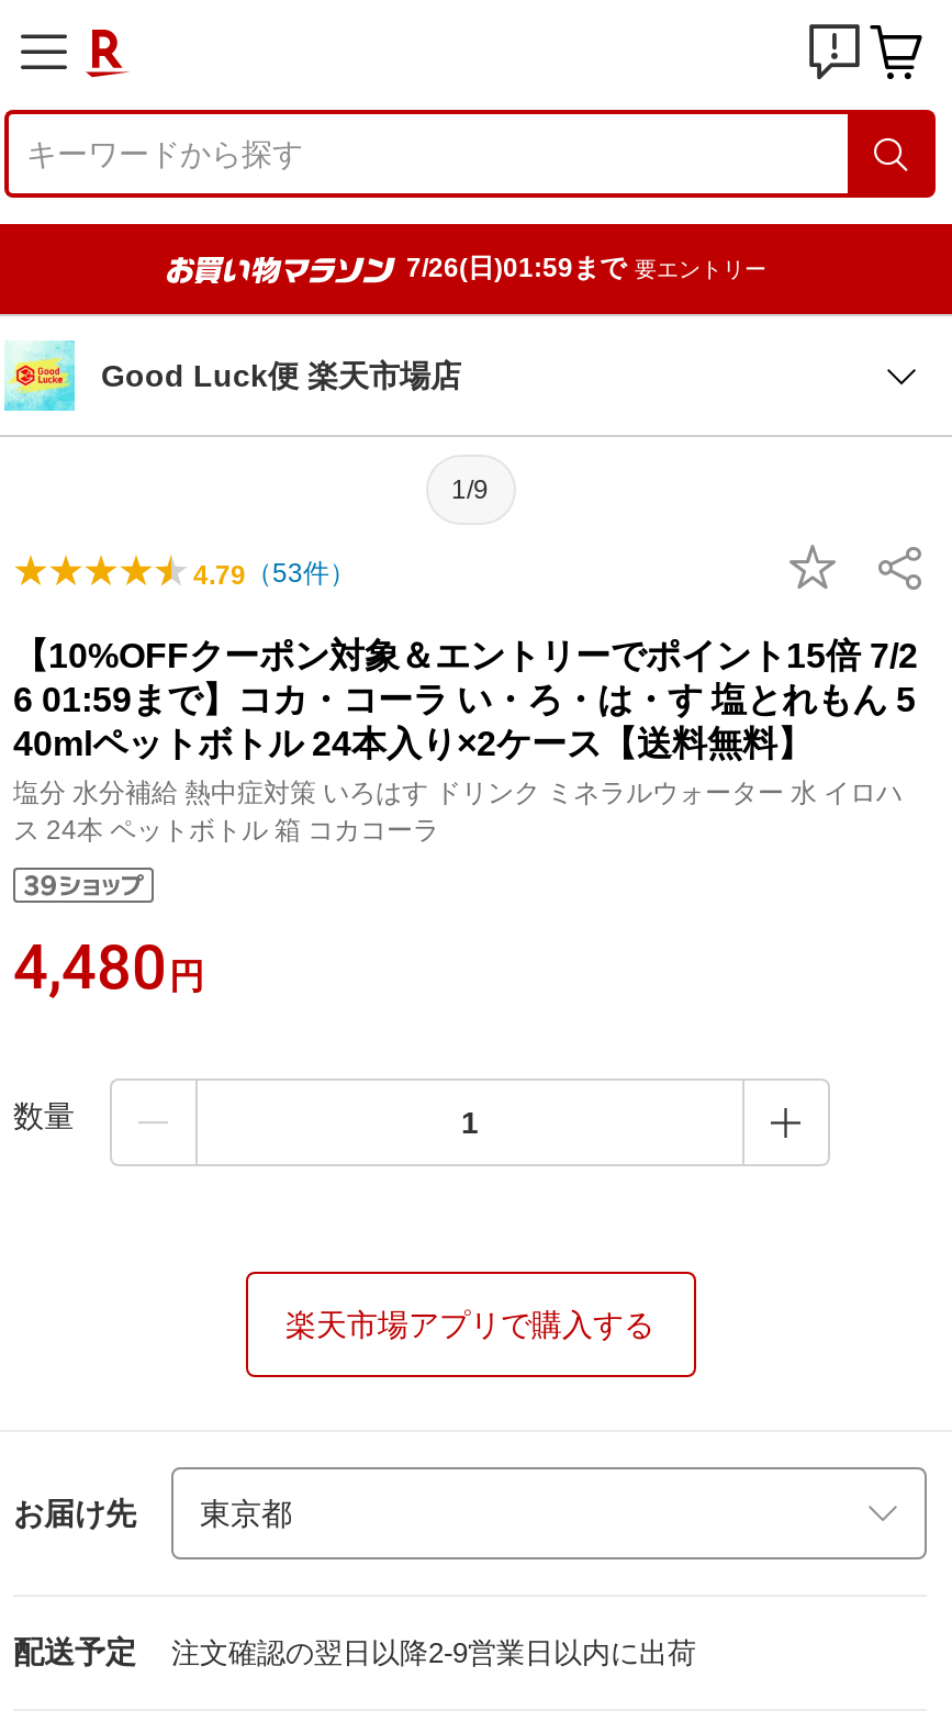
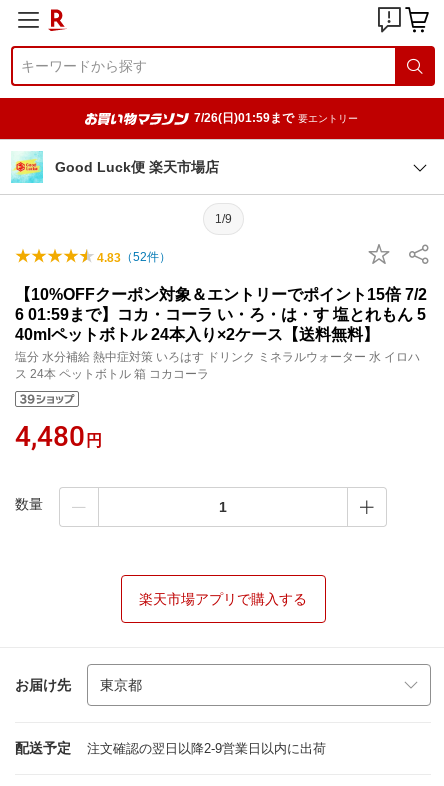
- 4.79（53件）
+ 4.83（52件）
